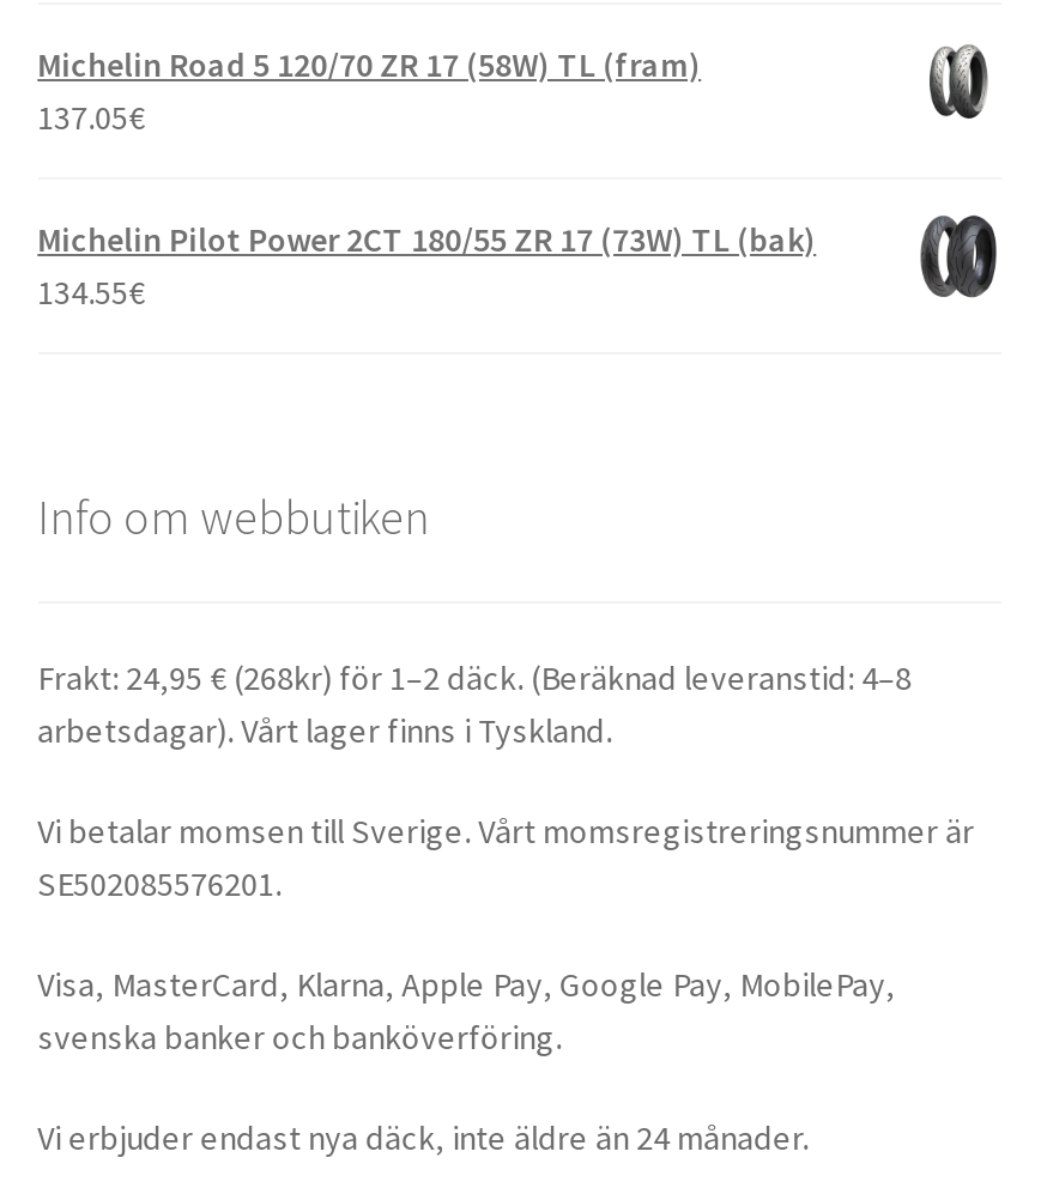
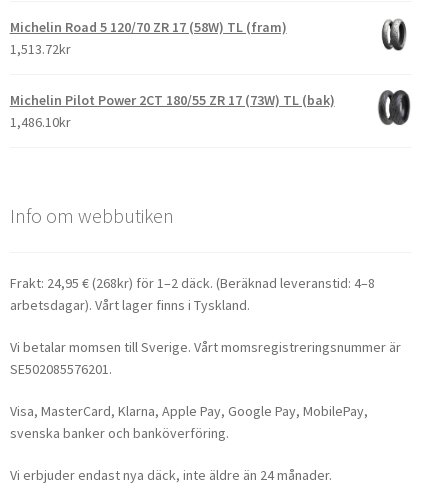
- 137.05€
+ 1,513.72kr

- 134.55€
+ 1,486.10kr
